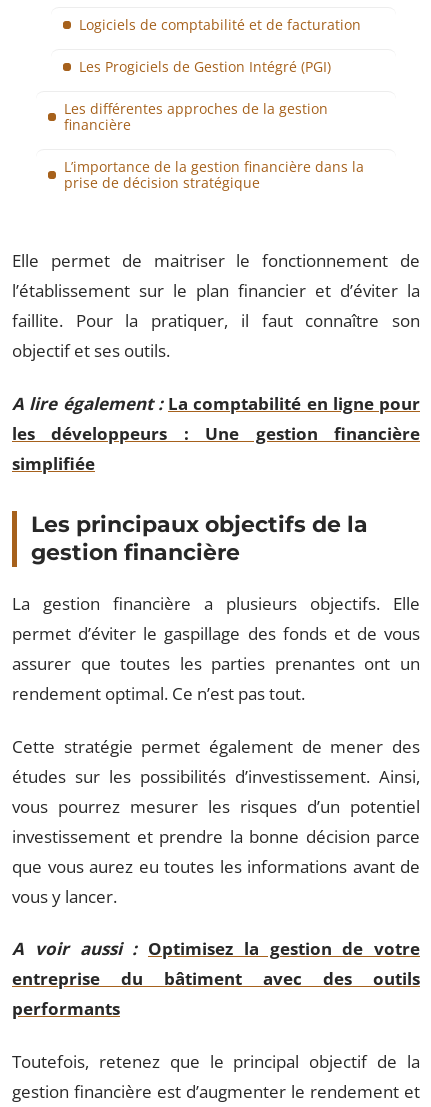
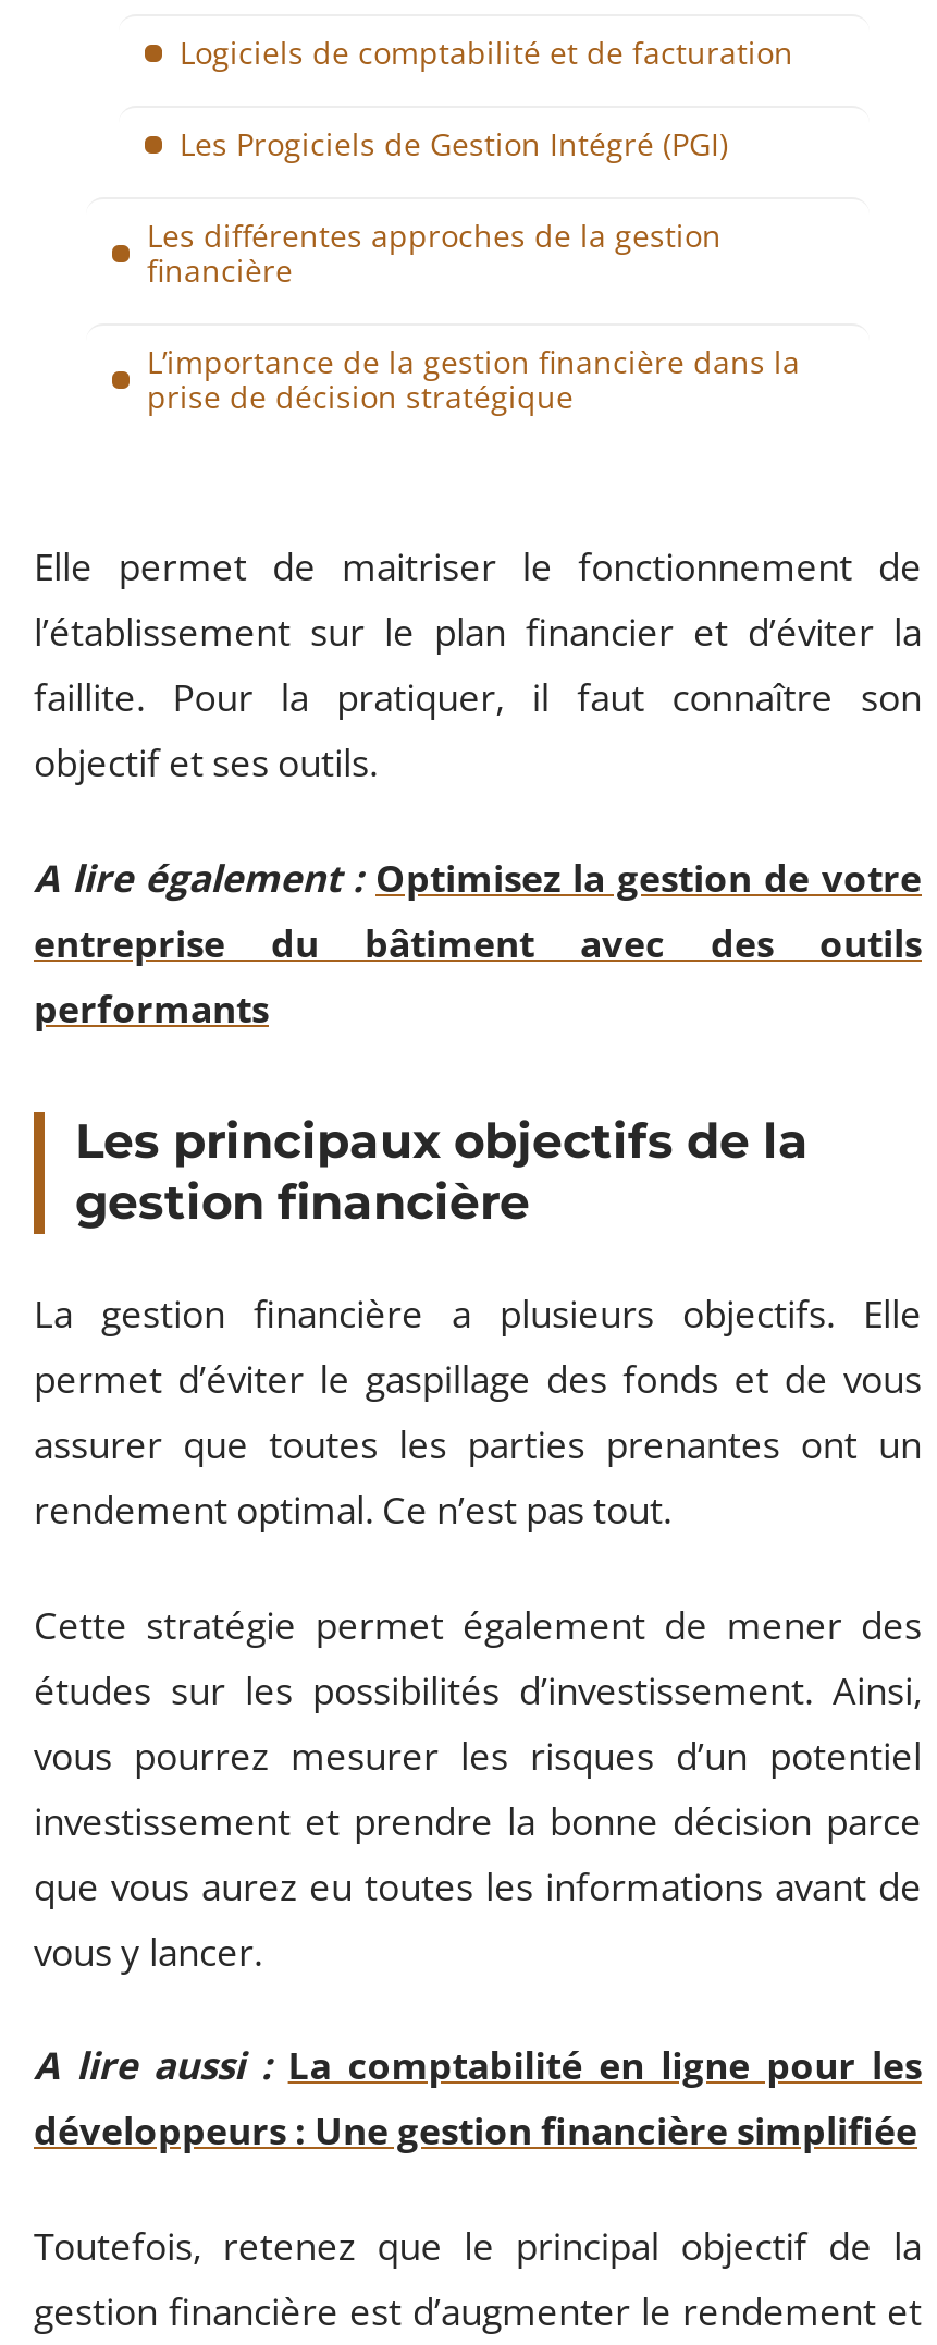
- A lire également : La comptabilité en ligne pour
- les développeurs : Une gestion financière
- simplifiée
+ A lire également : Optimisez la gestion de votre

- A voir aussi : Optimisez la gestion de votre
+ A lire aussi : La comptabilité en ligne pour les
+ développeurs : Une gestion financière simplifiée

moved up: entreprise du bâtiment avec des outils | performants
